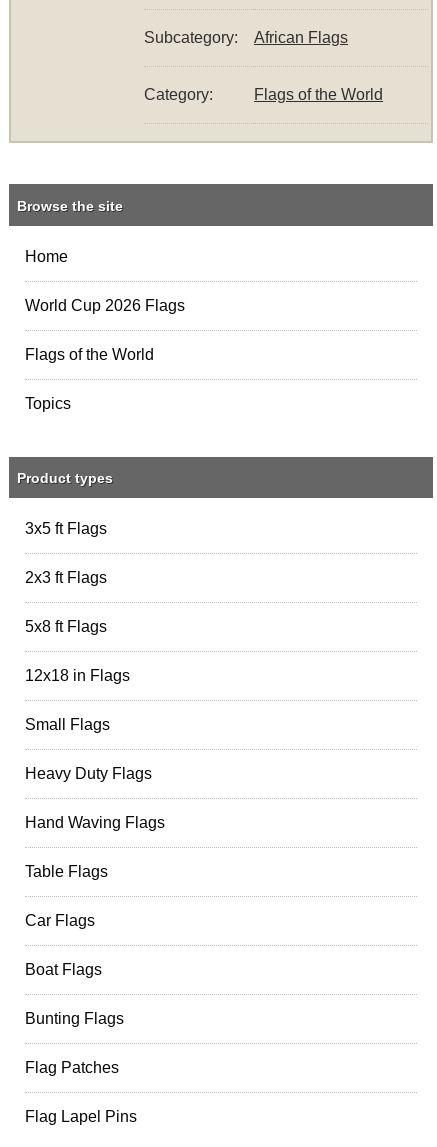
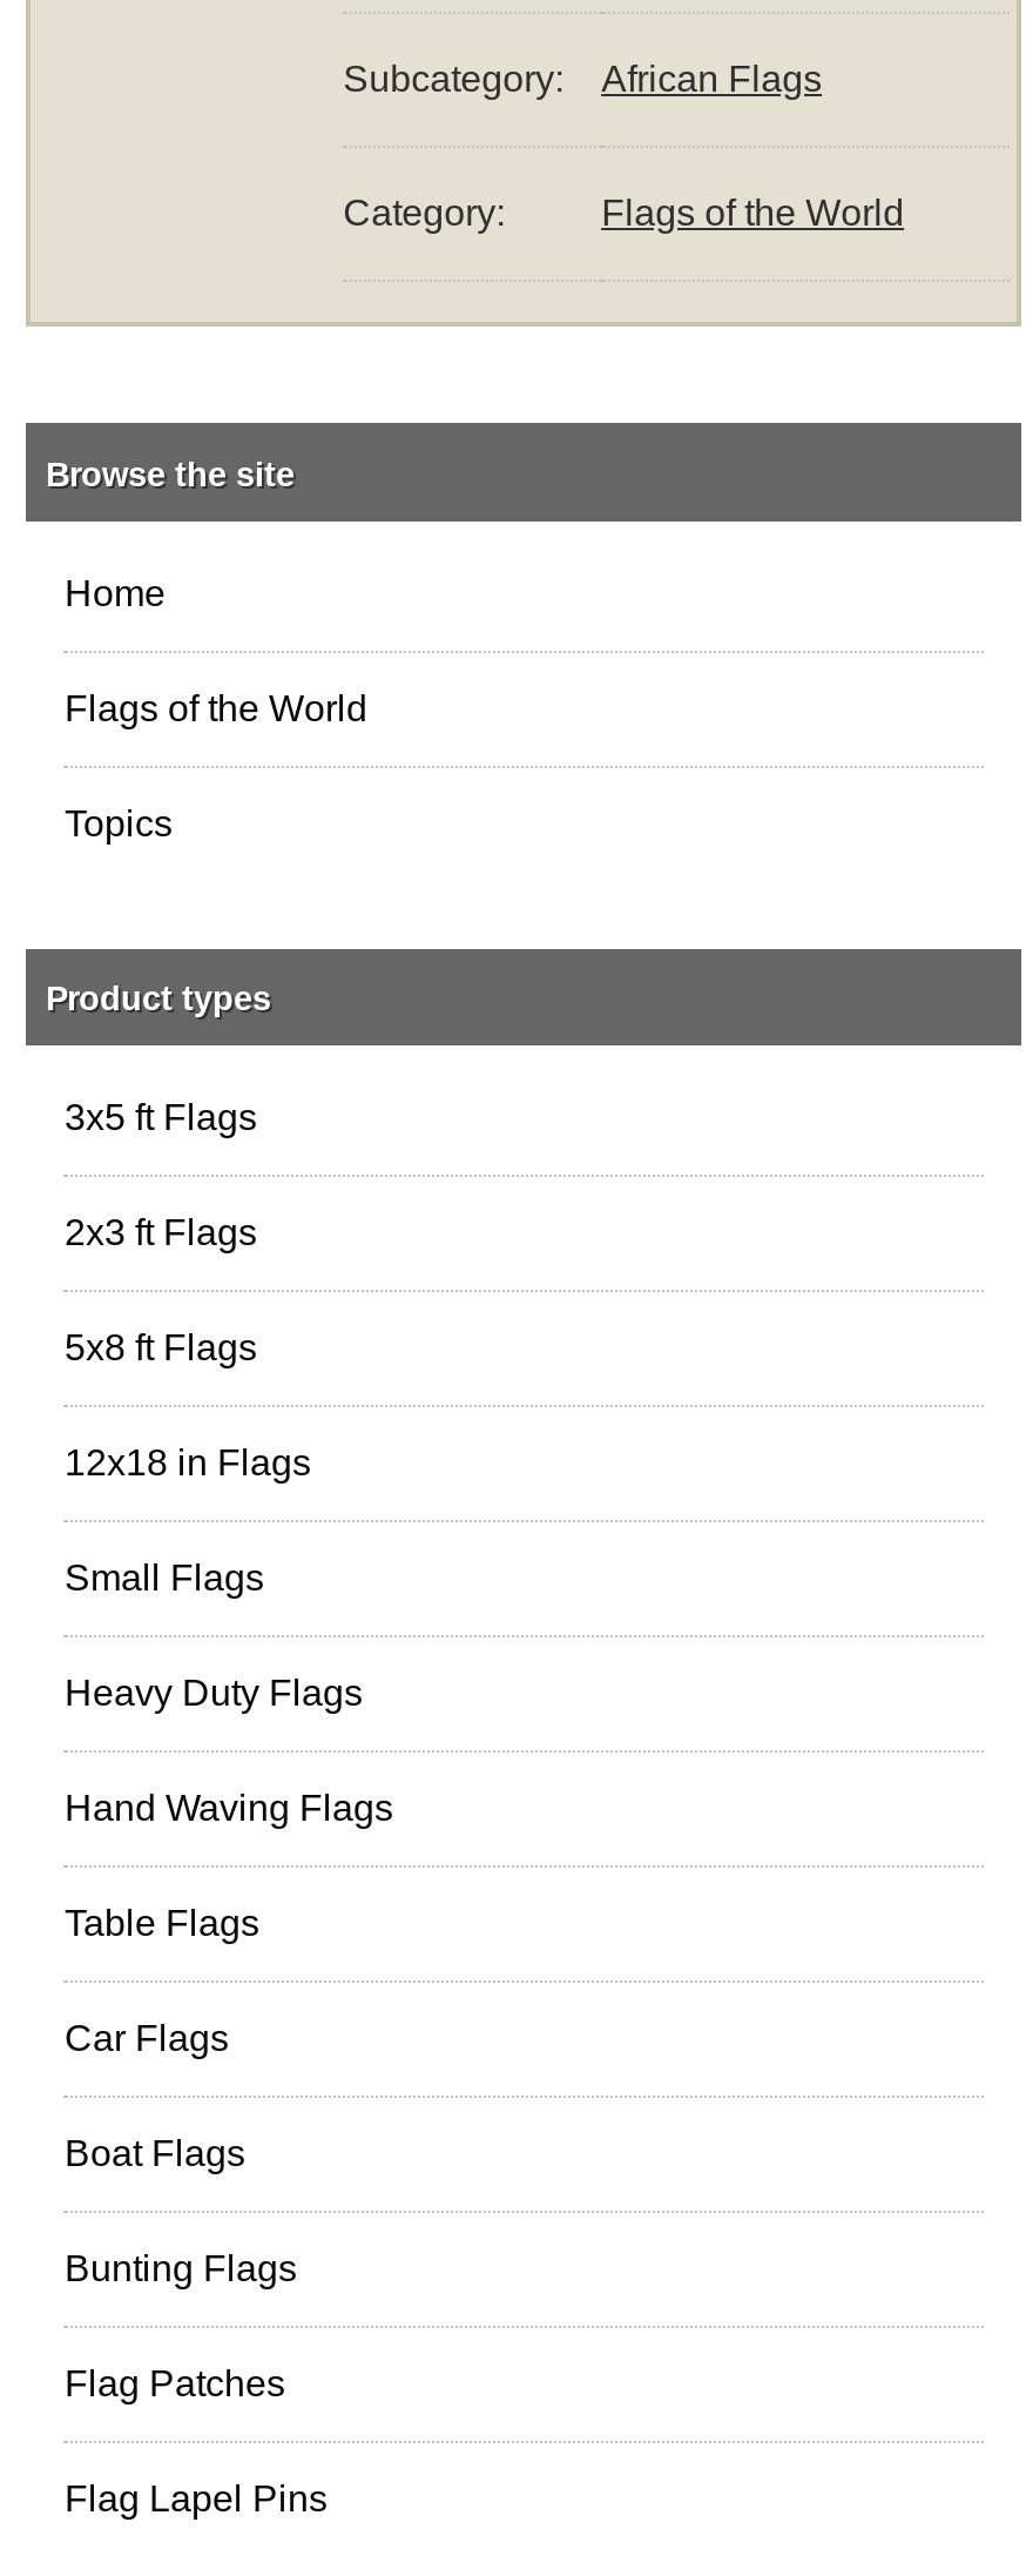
- World Cup 2026 Flags
